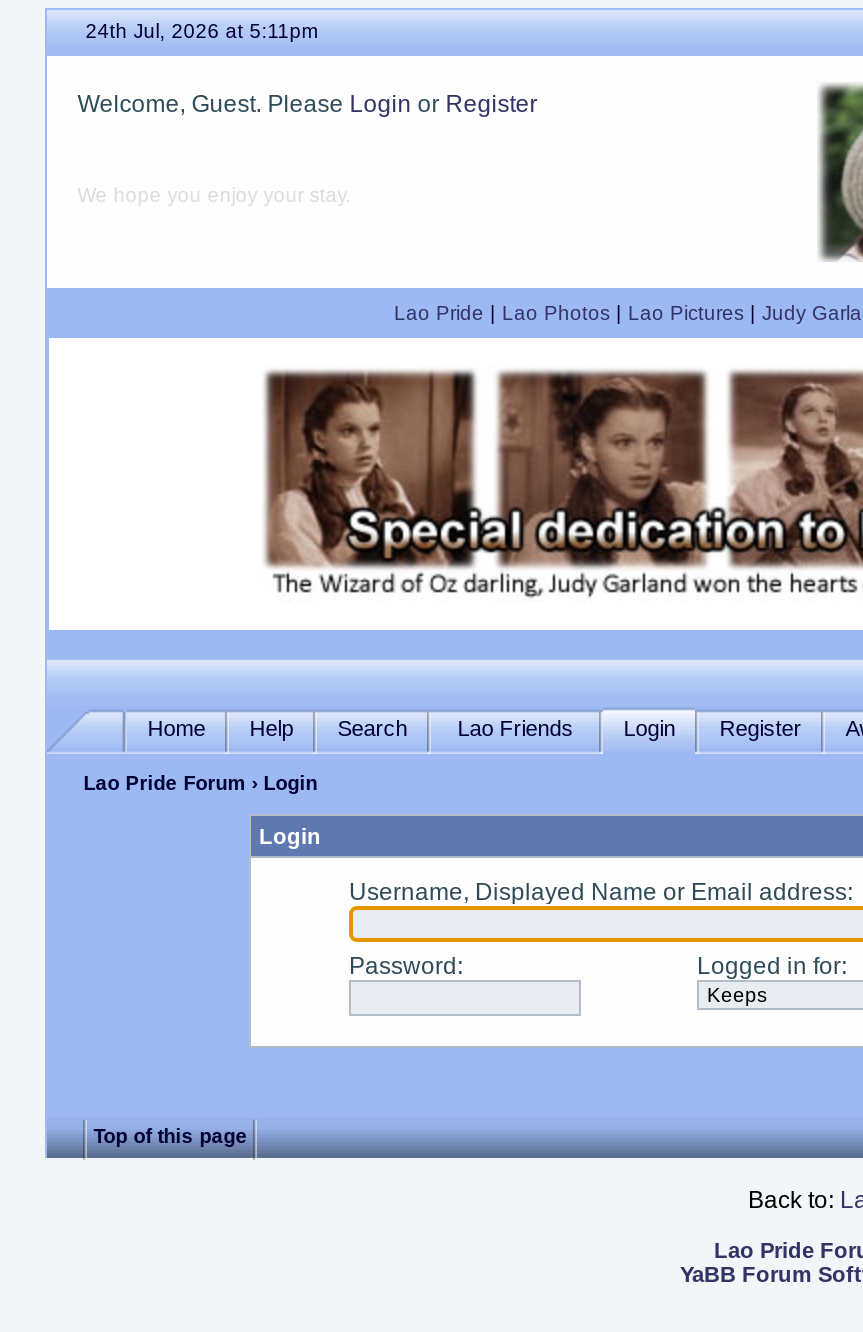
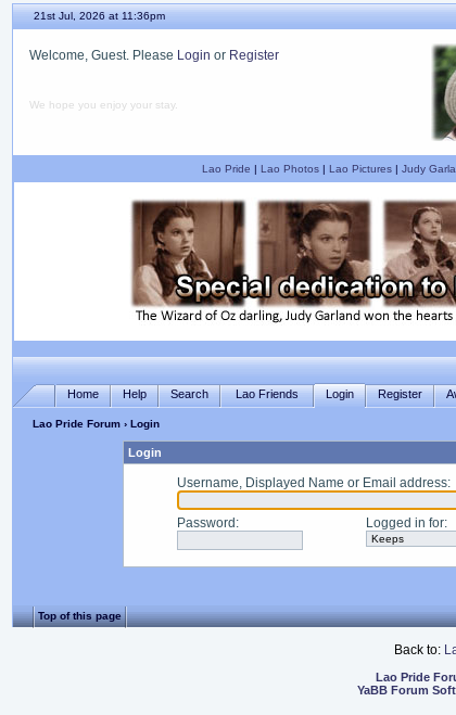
- 24th Jul, 2026 at 5:11pm
+ 21st Jul, 2026 at 11:36pm
